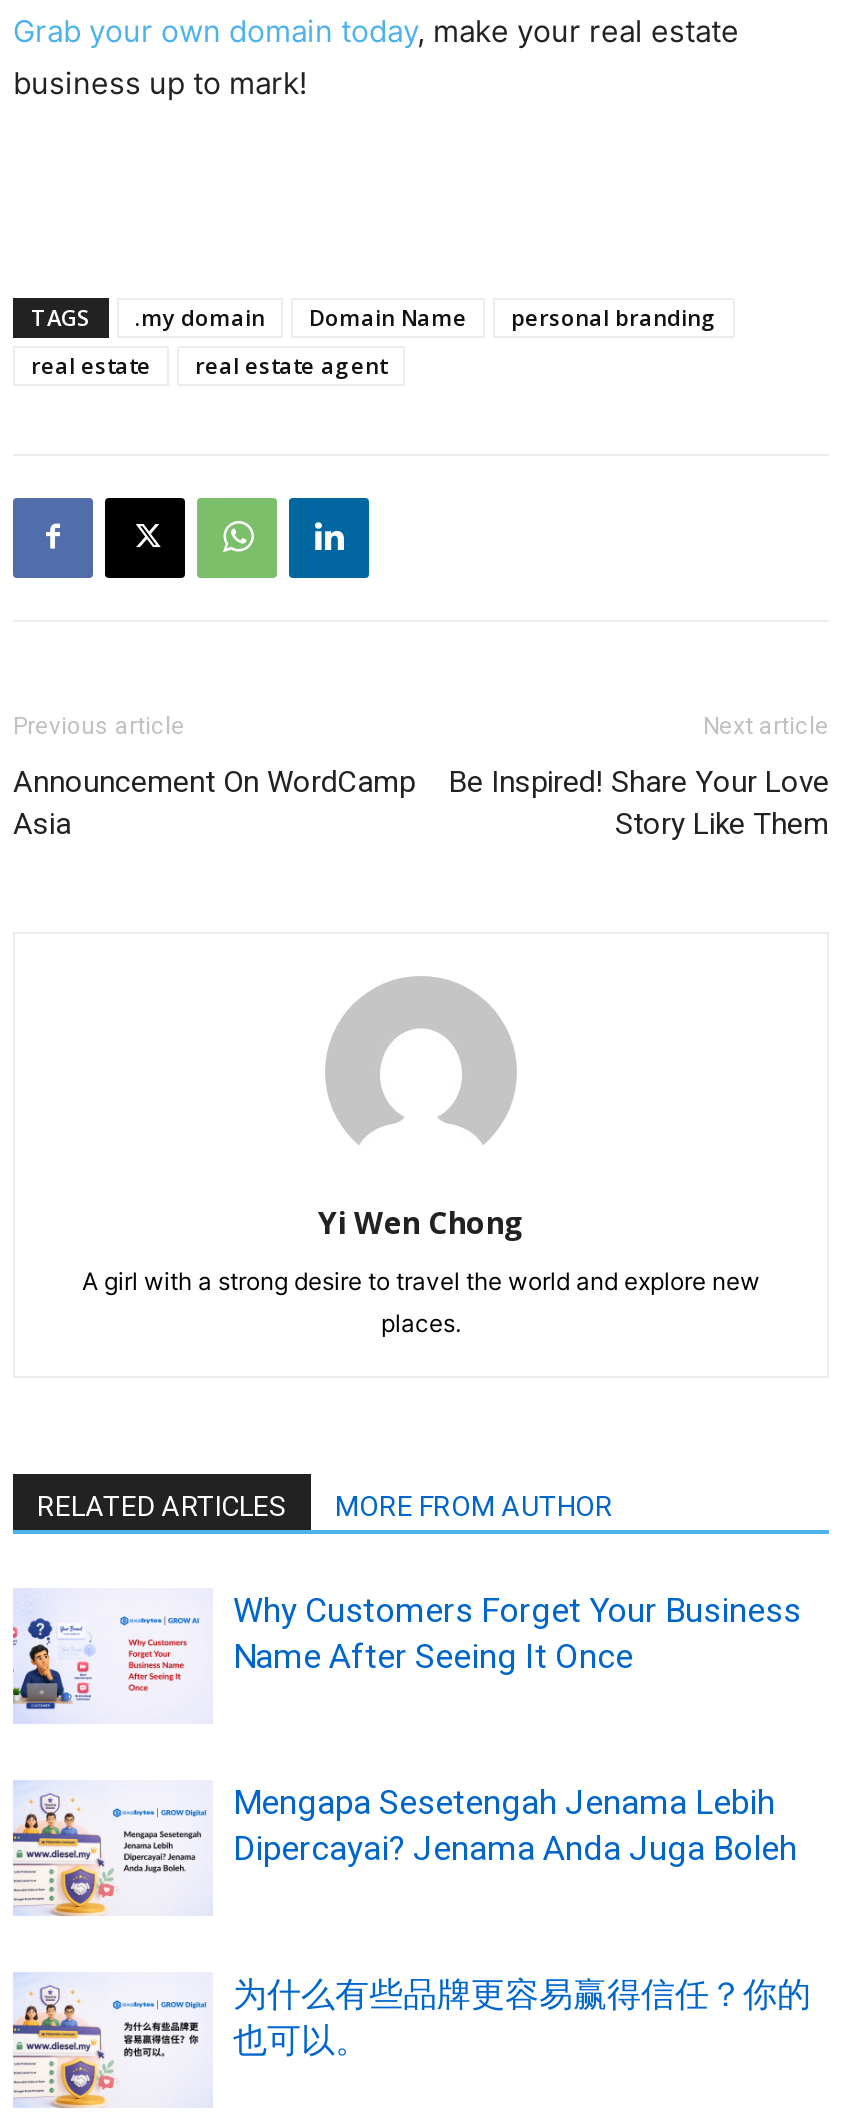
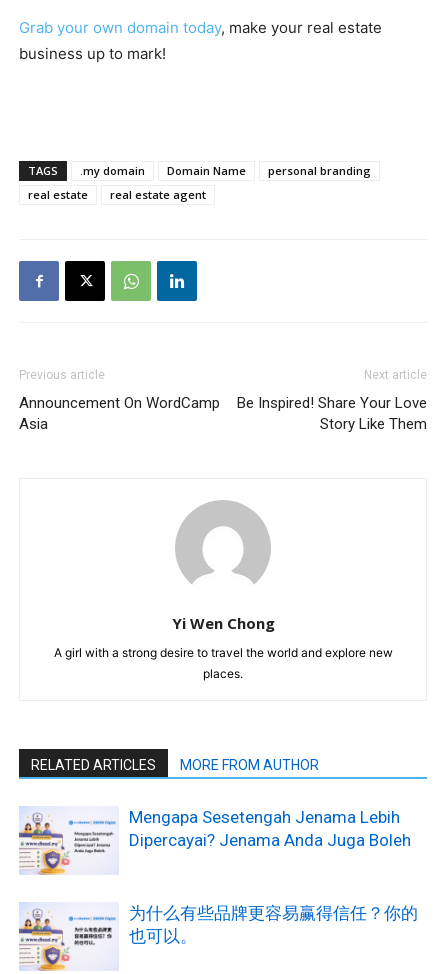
- [image]
- Why Customers Forget Your Business
- Name After Seeing It Once
